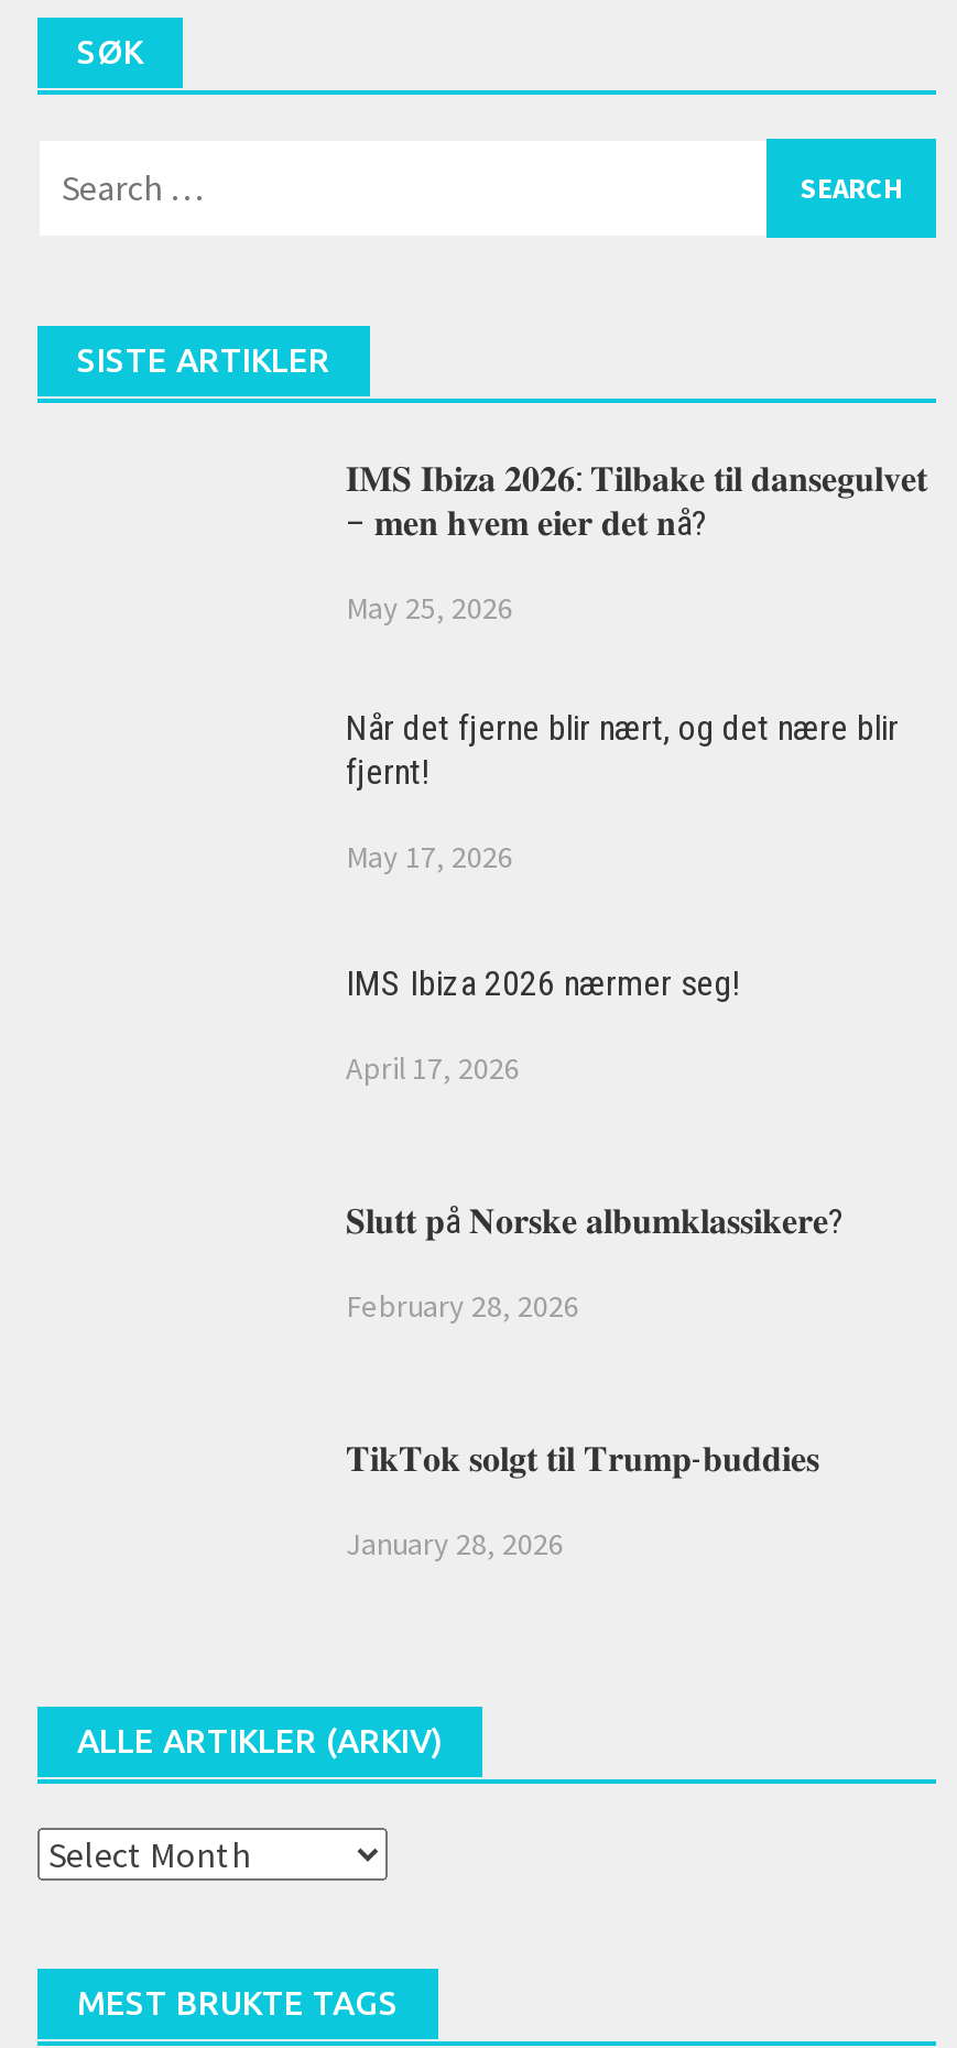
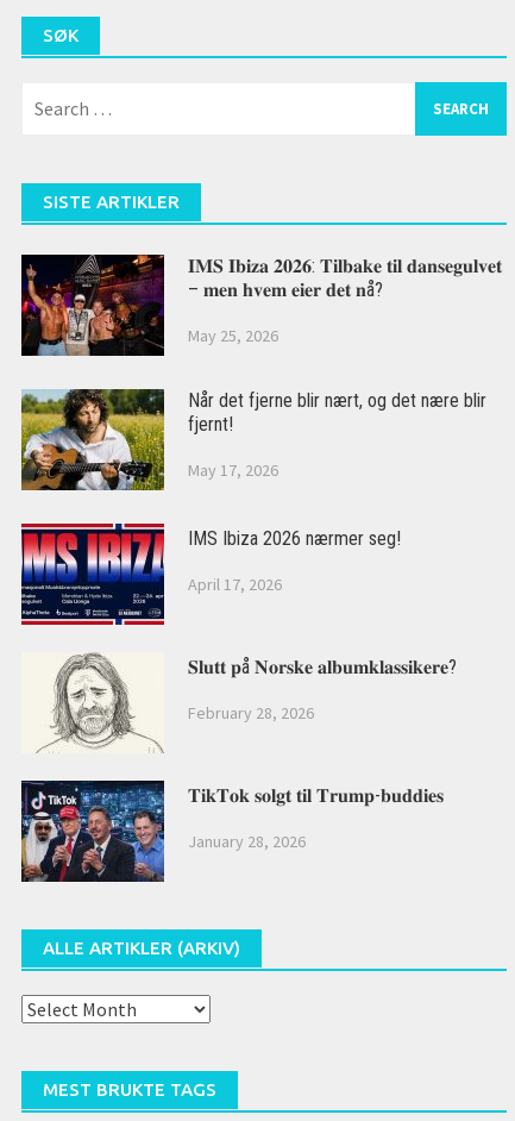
+ [image]

+ [image]

+ [image]

+ [image]

+ [image]
